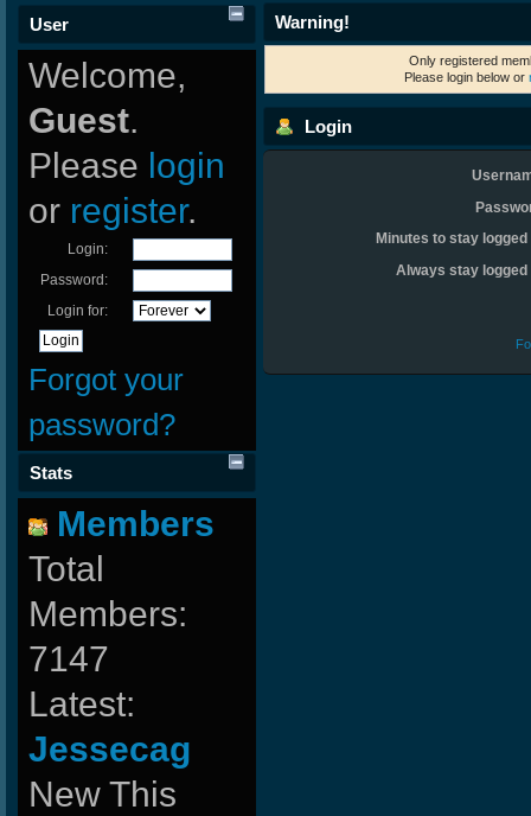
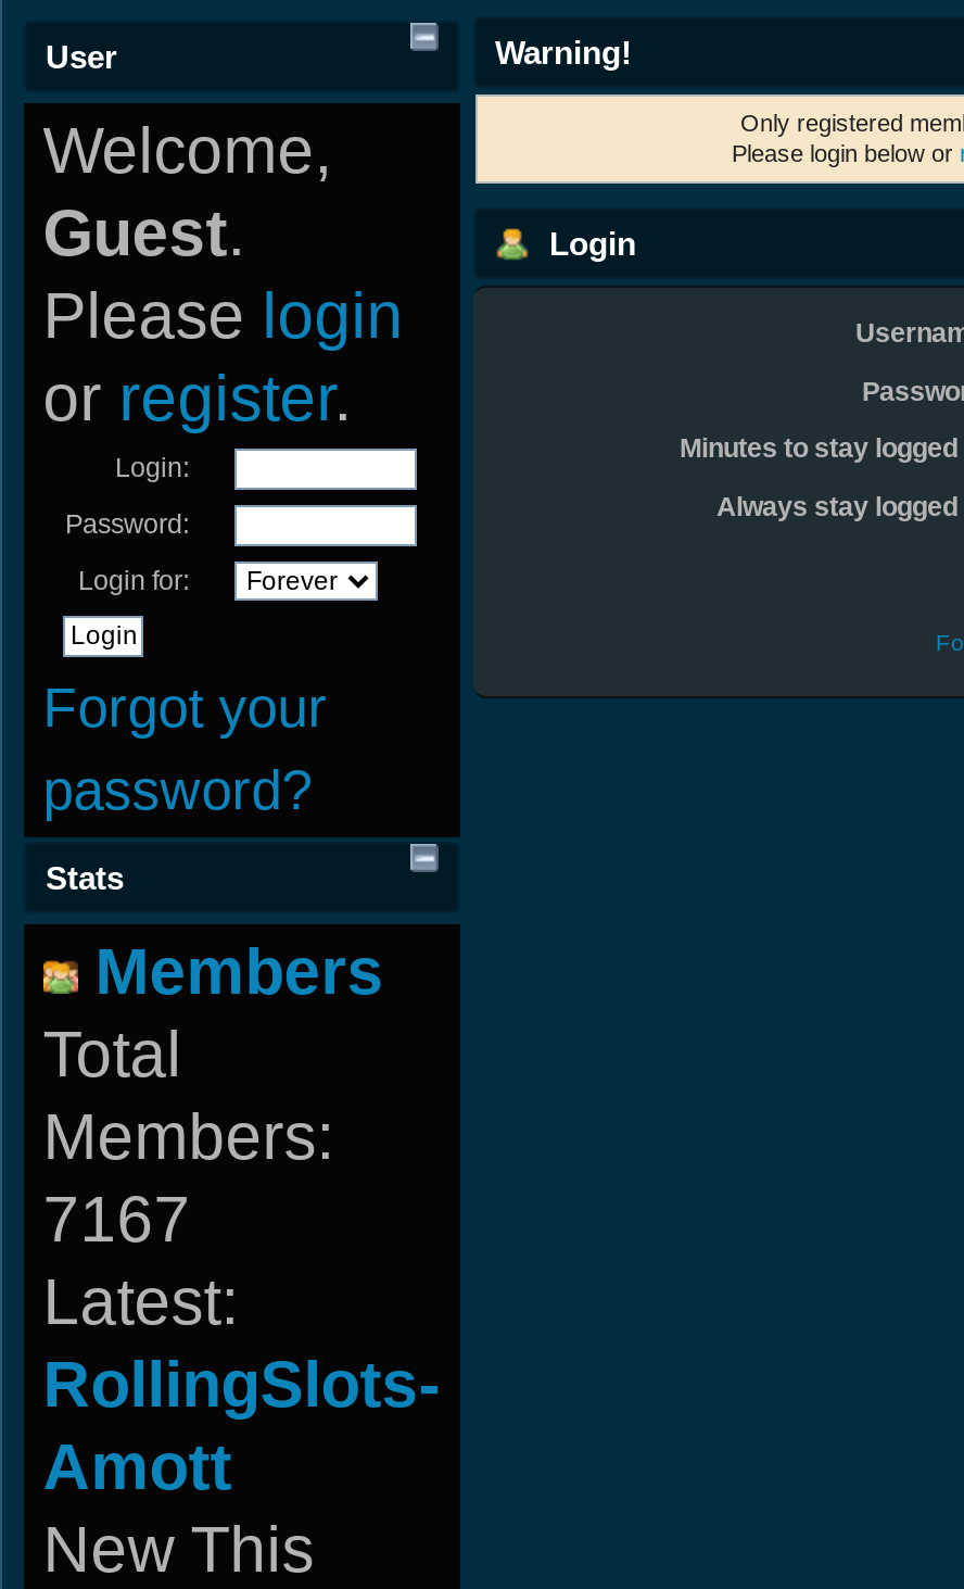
- 7147
+ 7167

- Jessecag
+ RollingSlots-
+ Amott
